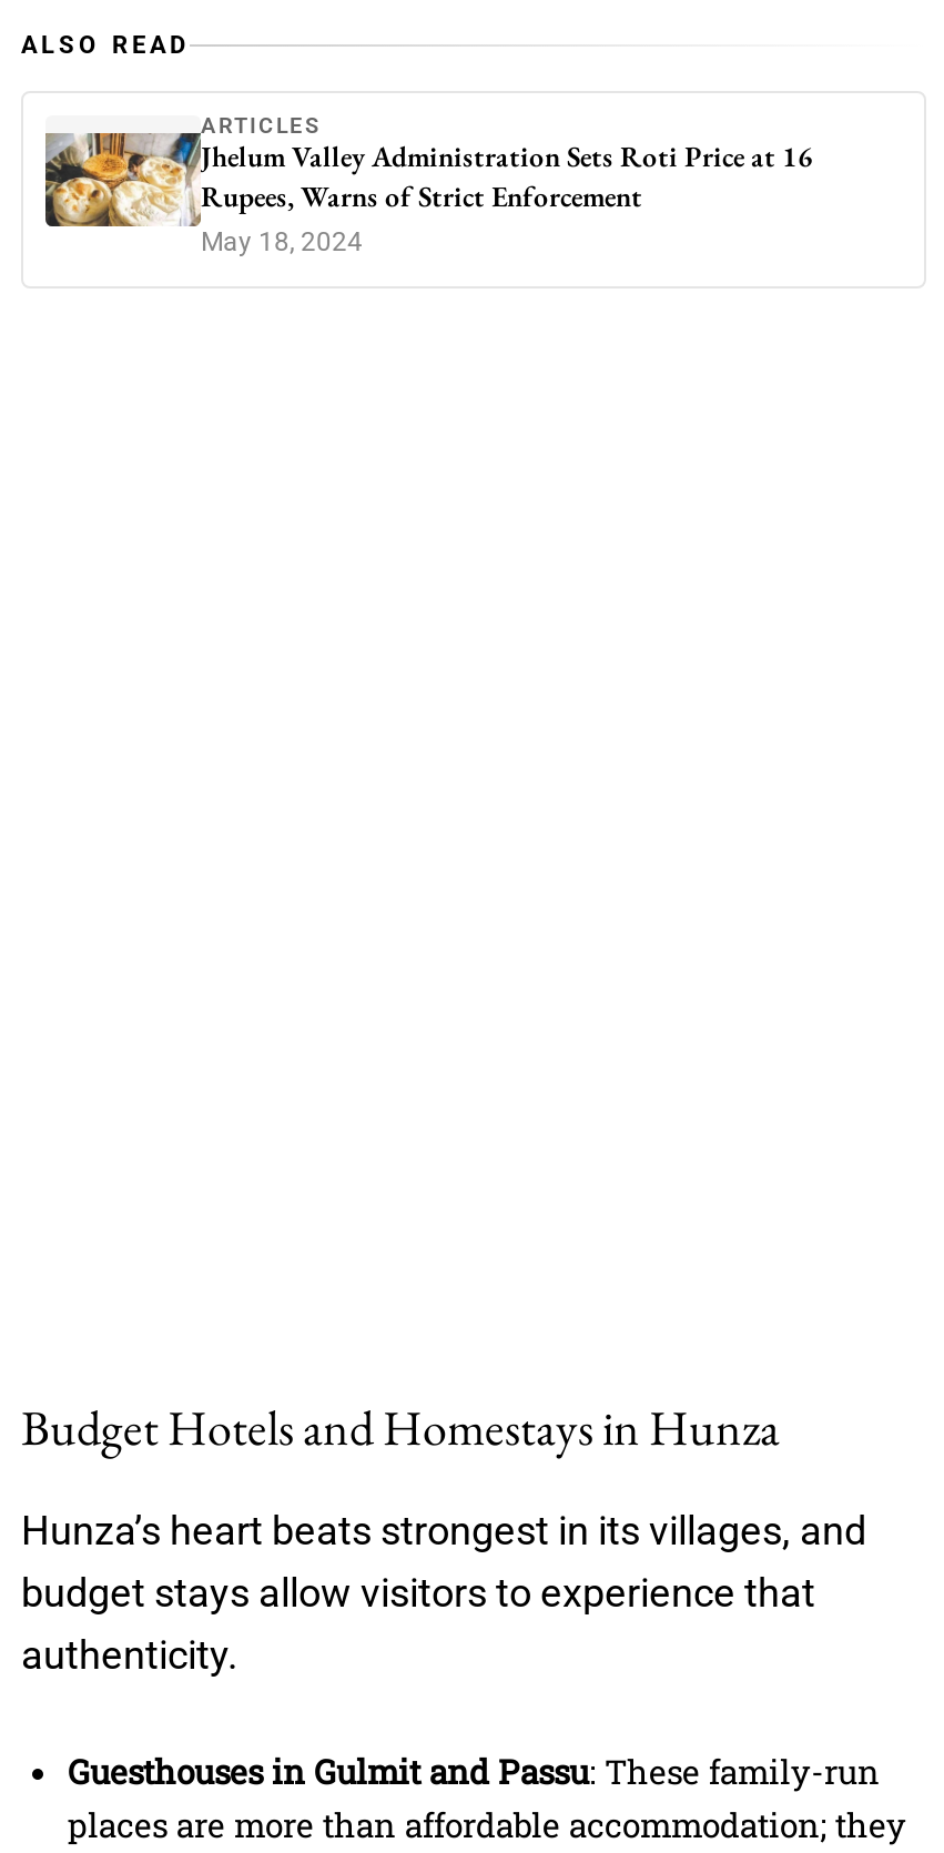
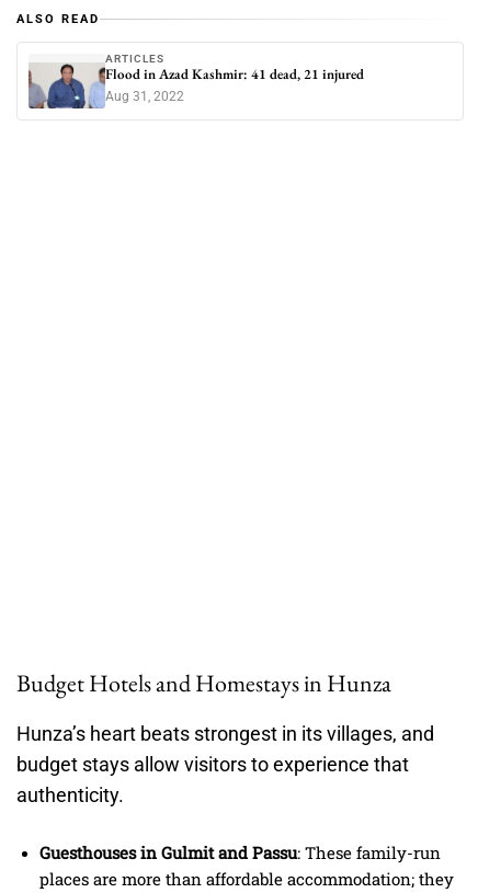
- [image]
- Jhelum Valley Administration Sets Roti Price at 16
- Rupees, Warns of Strict Enforcement
- May 18, 2024
+ [image]
+ Flood in Azad Kashmir: 41 dead, 21 injured
+ Aug 31, 2022
